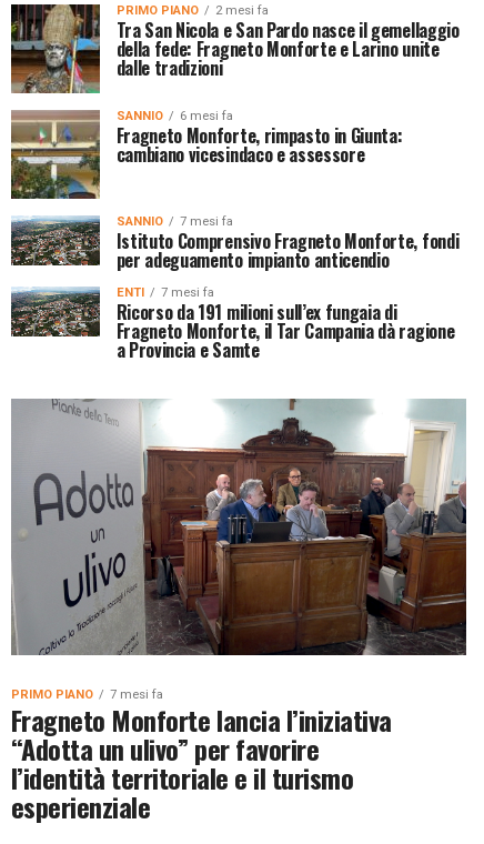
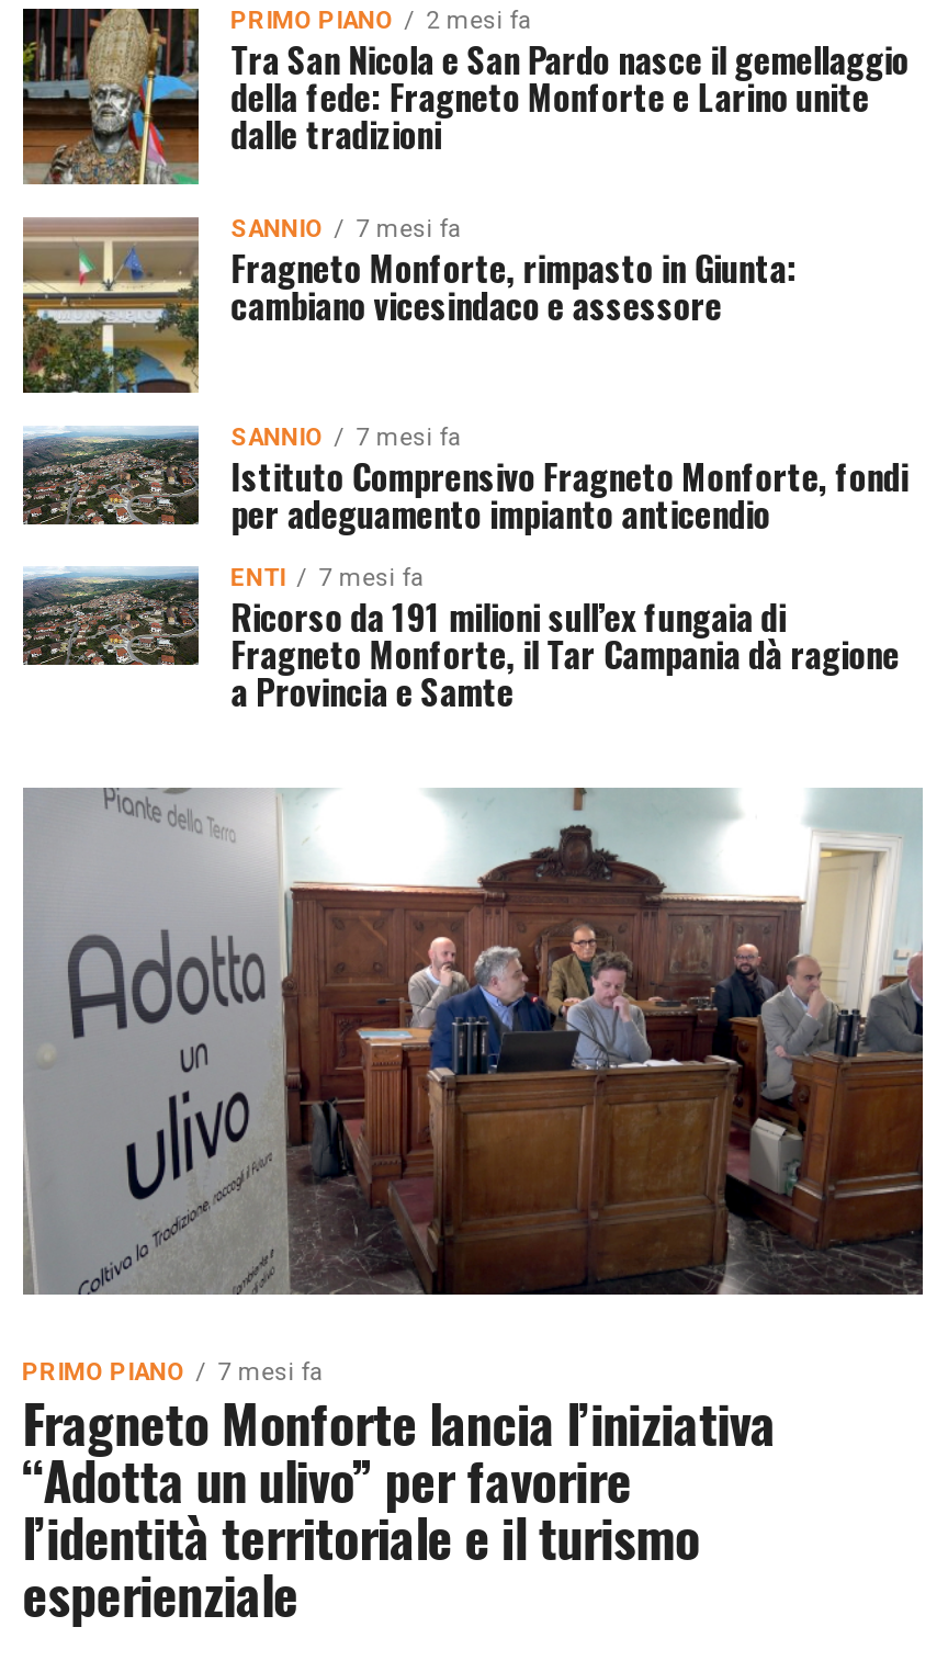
- SANNIO 6 mesi fa
+ SANNIO 7 mesi fa
